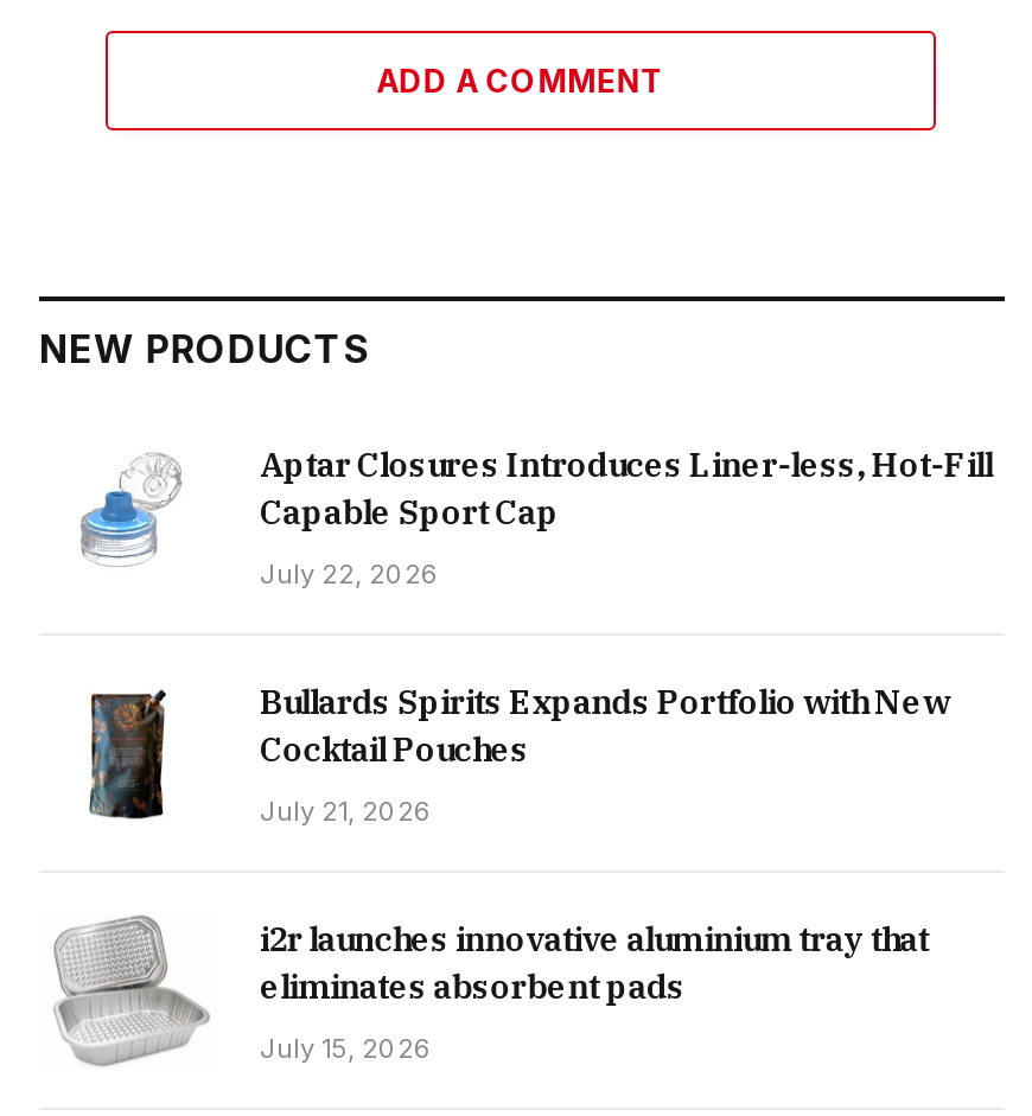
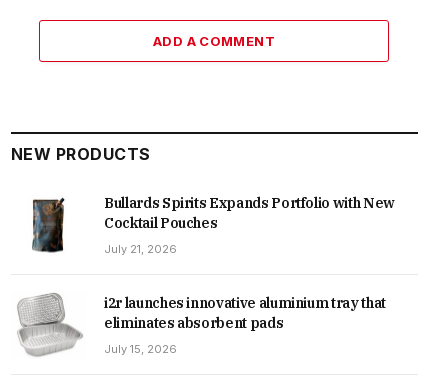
- [image]
- Aptar Closures Introduces Liner-less, Hot-Fill
- Capable Sport Cap
- July 22, 2026
